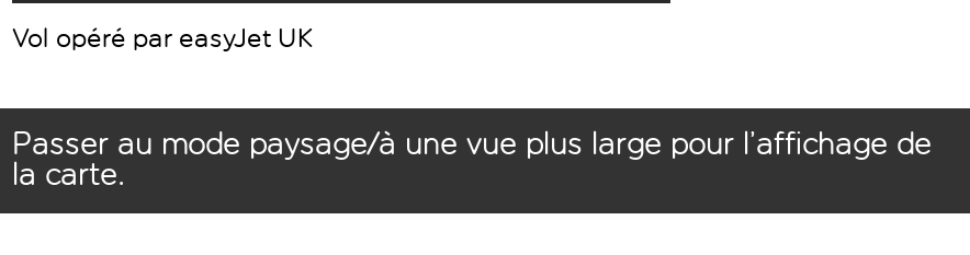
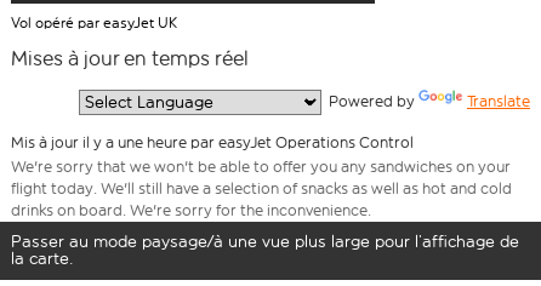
+ Mises à jour en temps réel
+ Powered by
+ Translate
+ Mis à jour il y a une heure par easyJet Operations Control
+ We're sorry that we won't be able to offer you any sandwiches on your
+ flight today. We'll still have a selection of snacks as well as hot and cold
+ drinks on board. We're sorry for the inconvenience.
